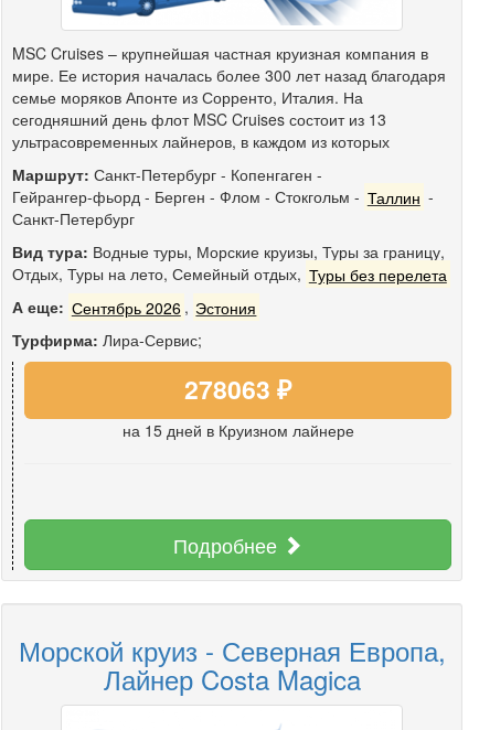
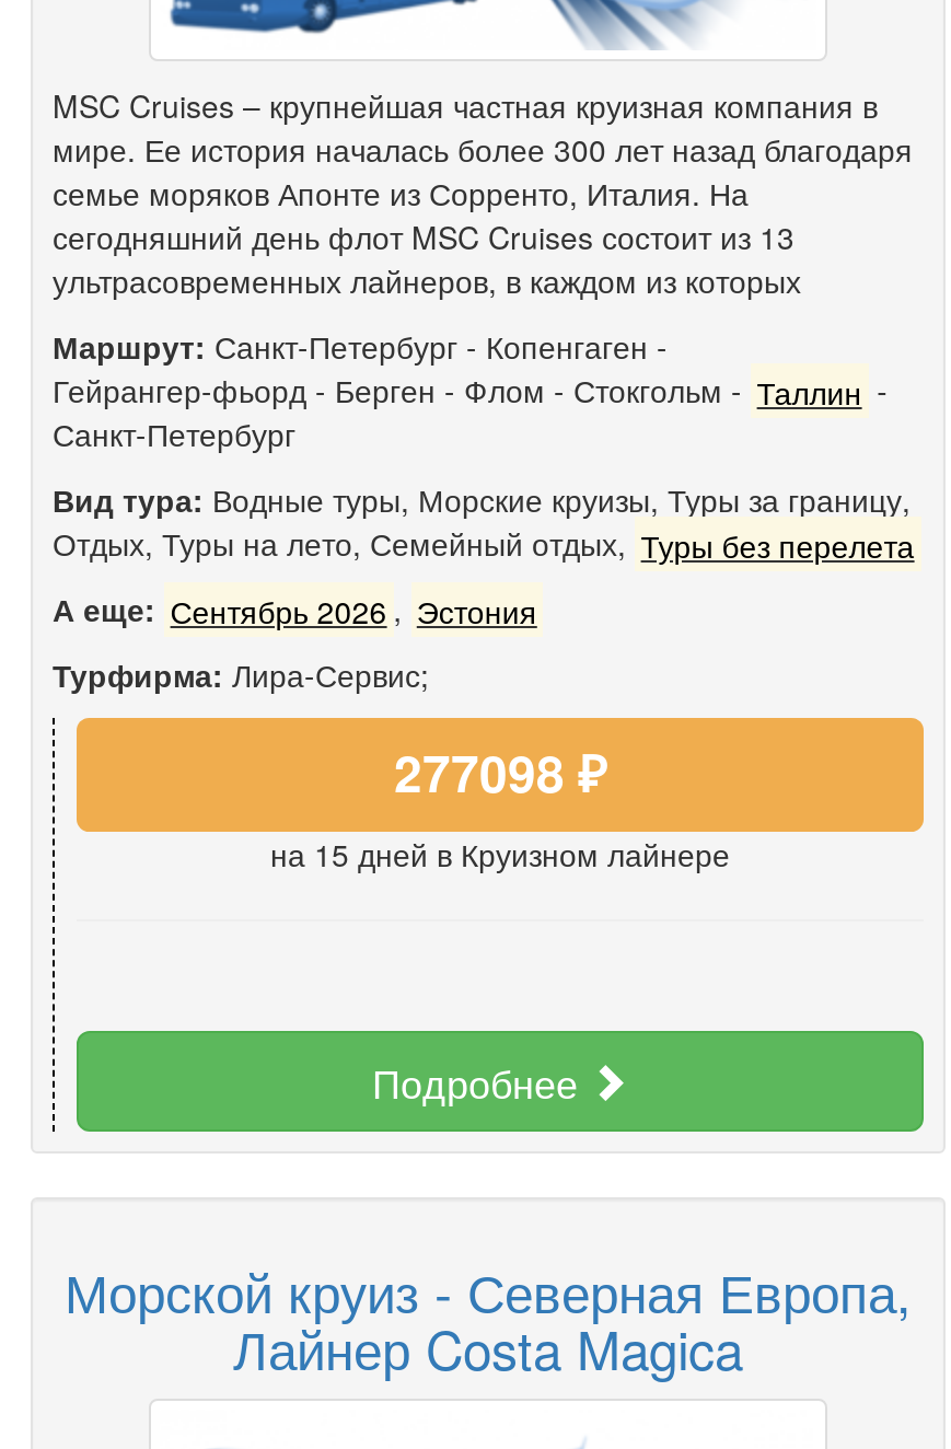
- 278063 ₽
+ 277098 ₽
